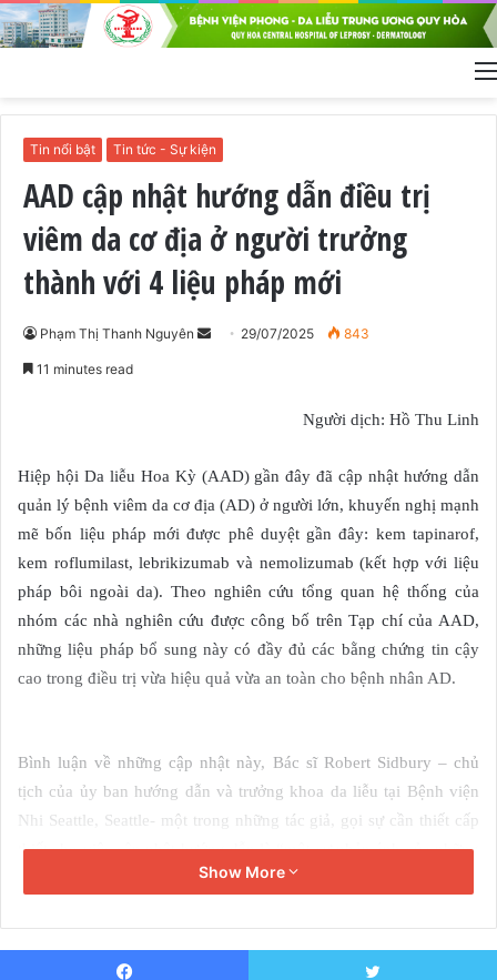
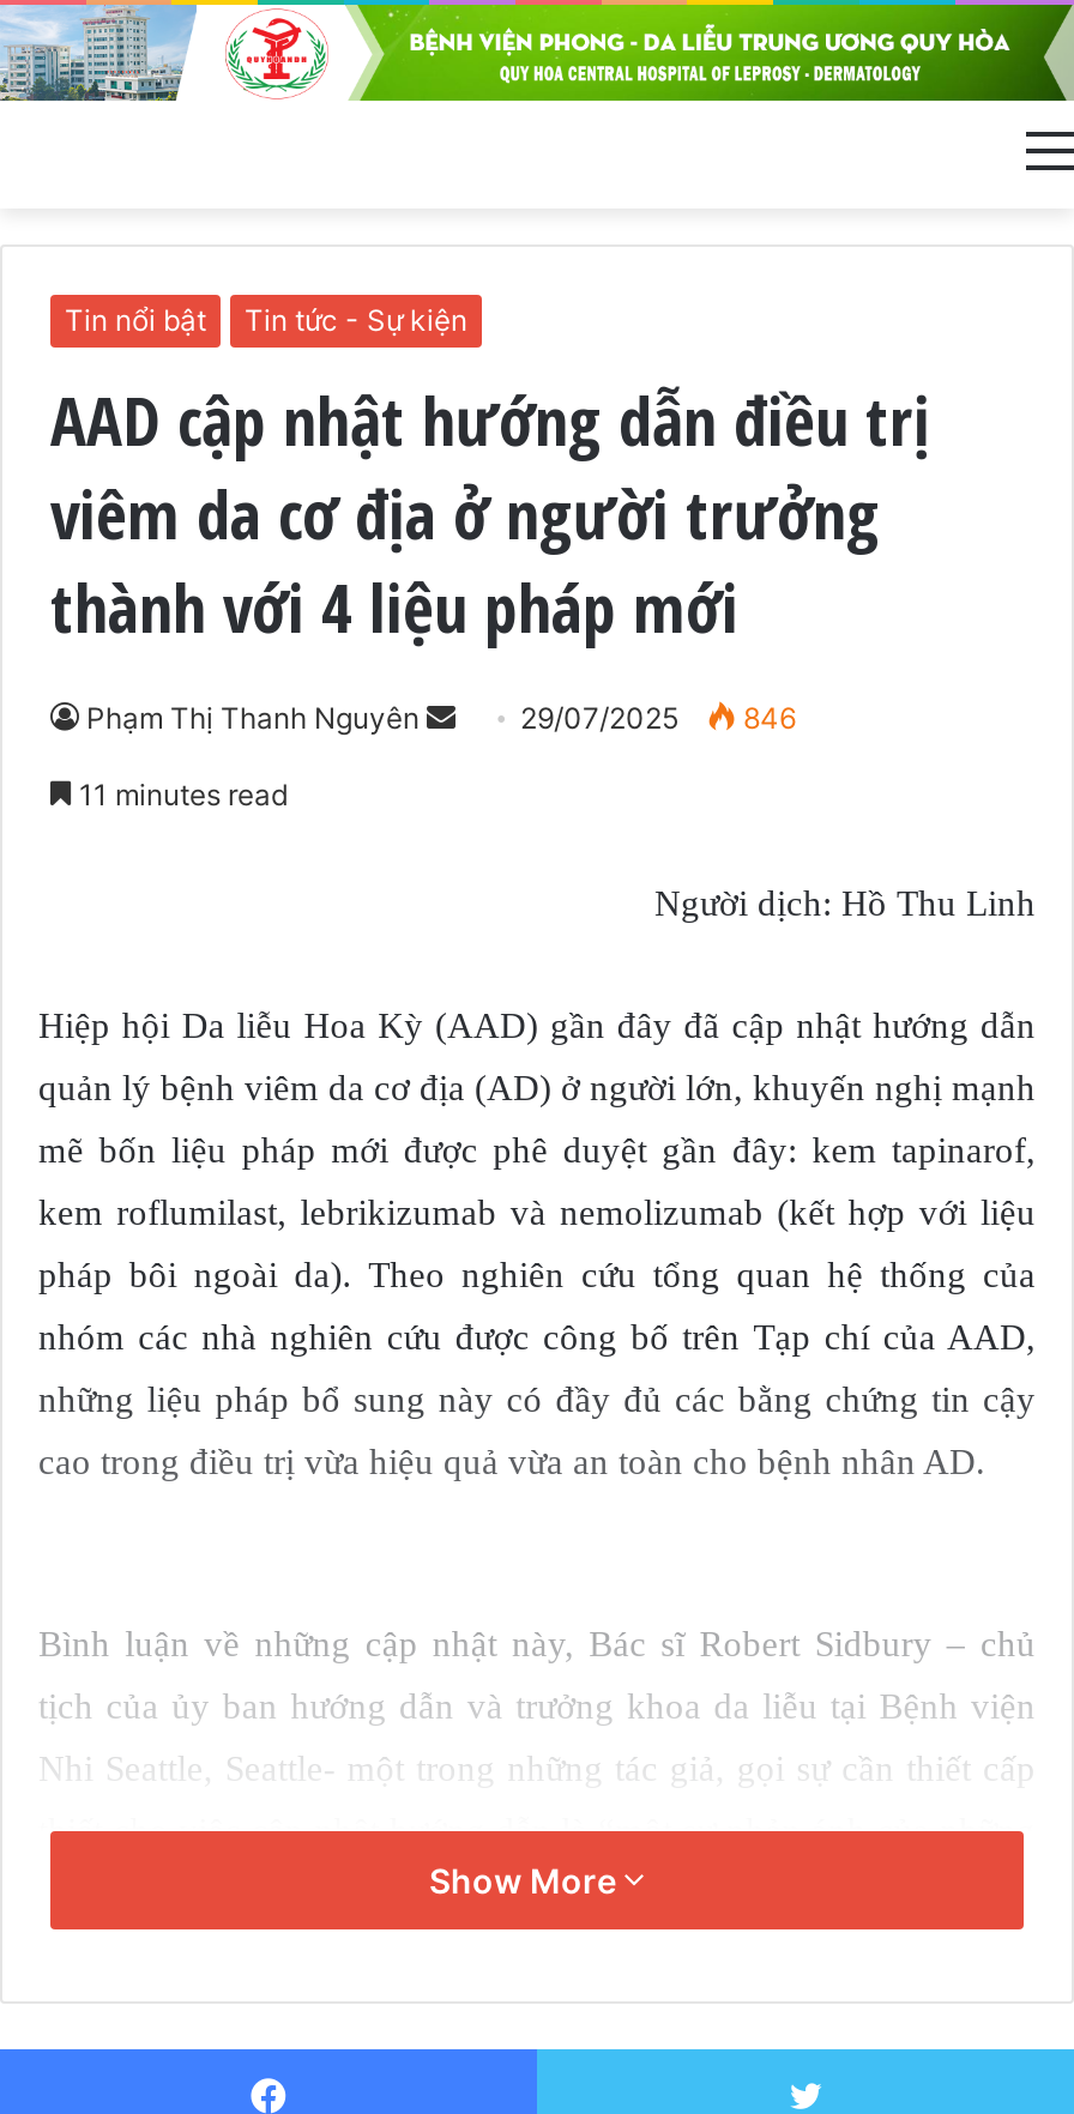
- 843
+ 846
